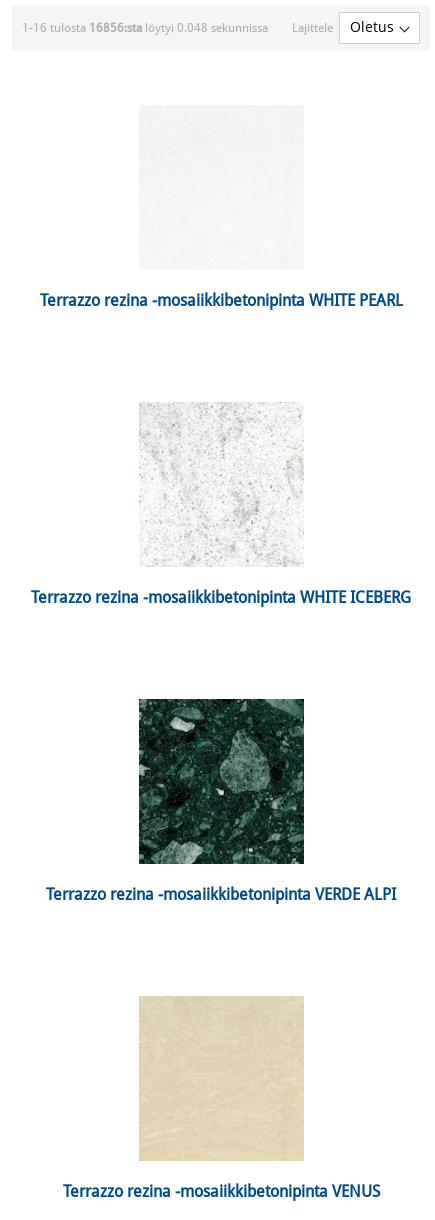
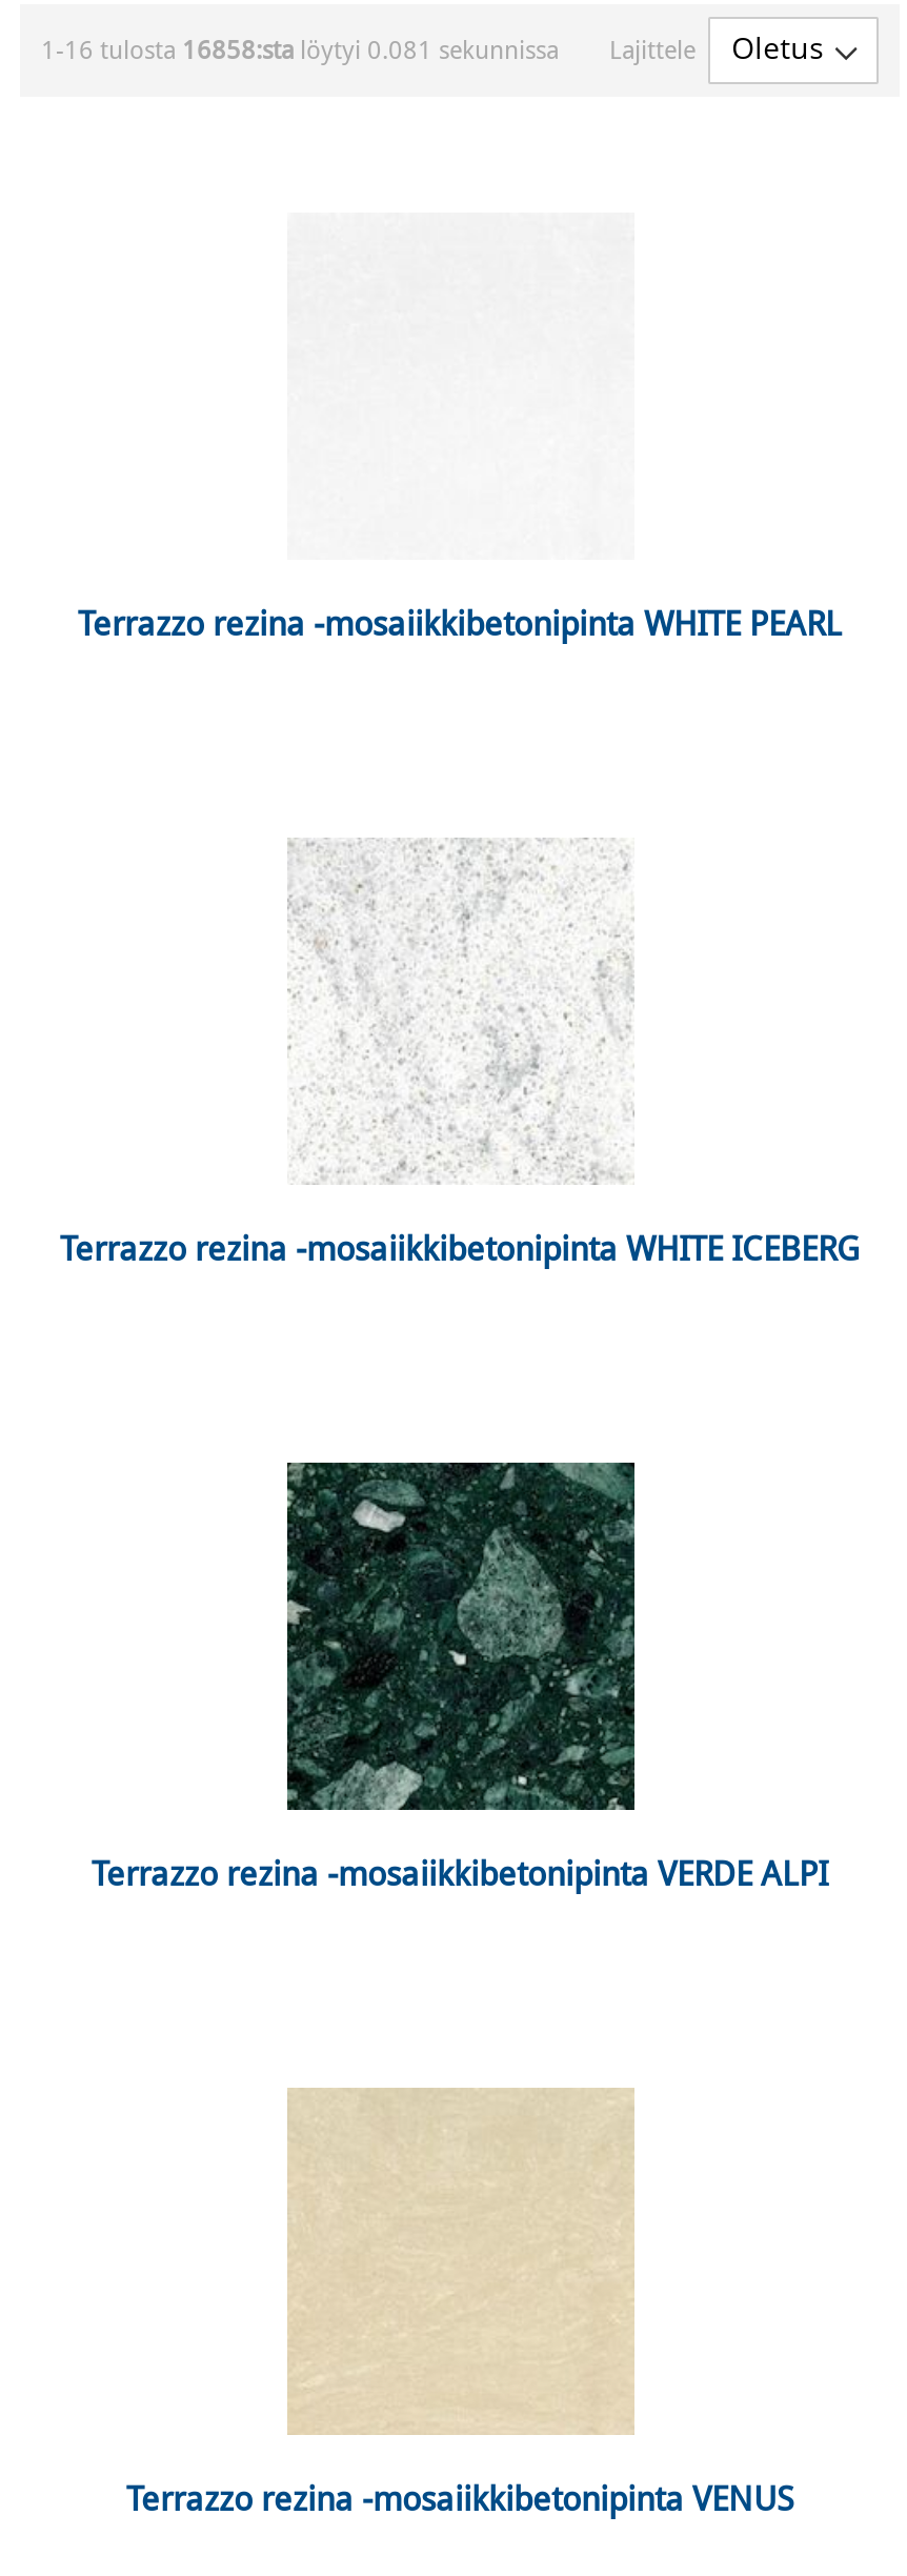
- 1-16 tulosta 16856:sta löytyi 0.048 sekunnissa
+ 1-16 tulosta 16858:sta löytyi 0.081 sekunnissa
